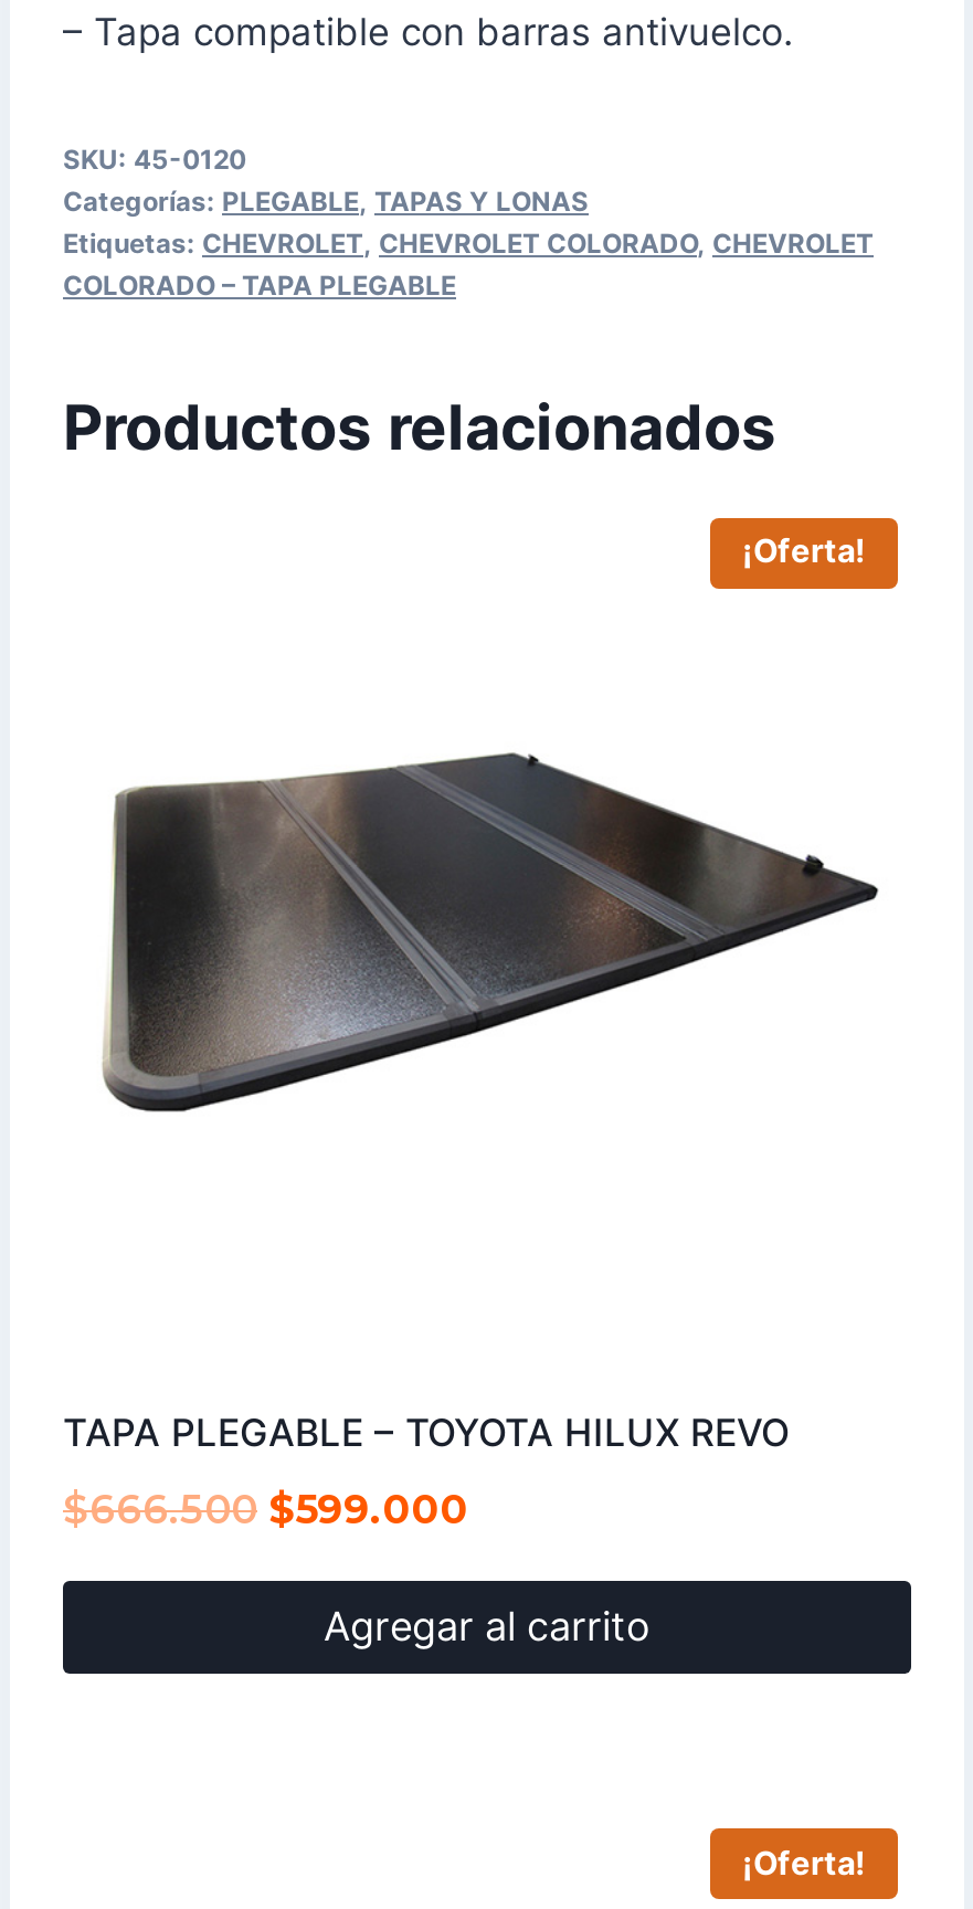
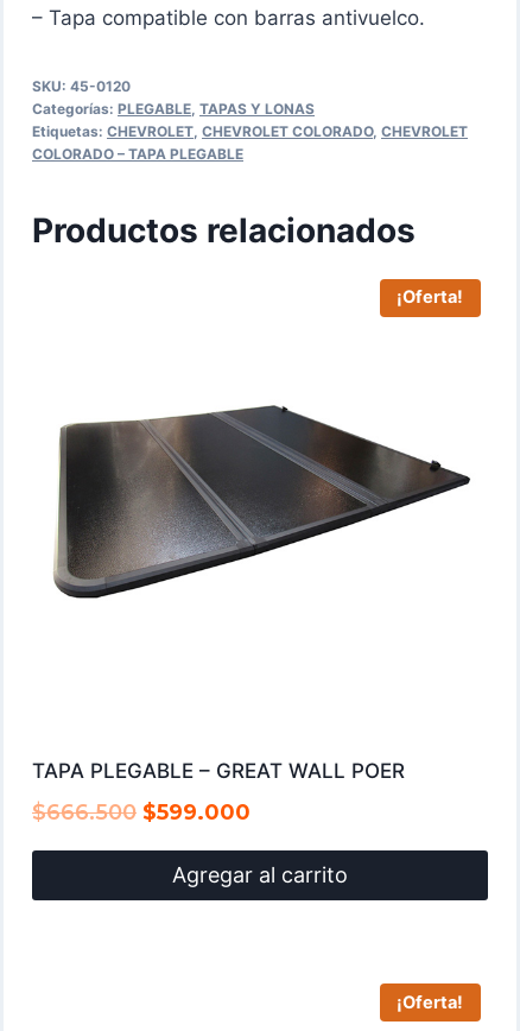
- TAPA PLEGABLE – TOYOTA HILUX REVO
+ TAPA PLEGABLE – GREAT WALL POER
